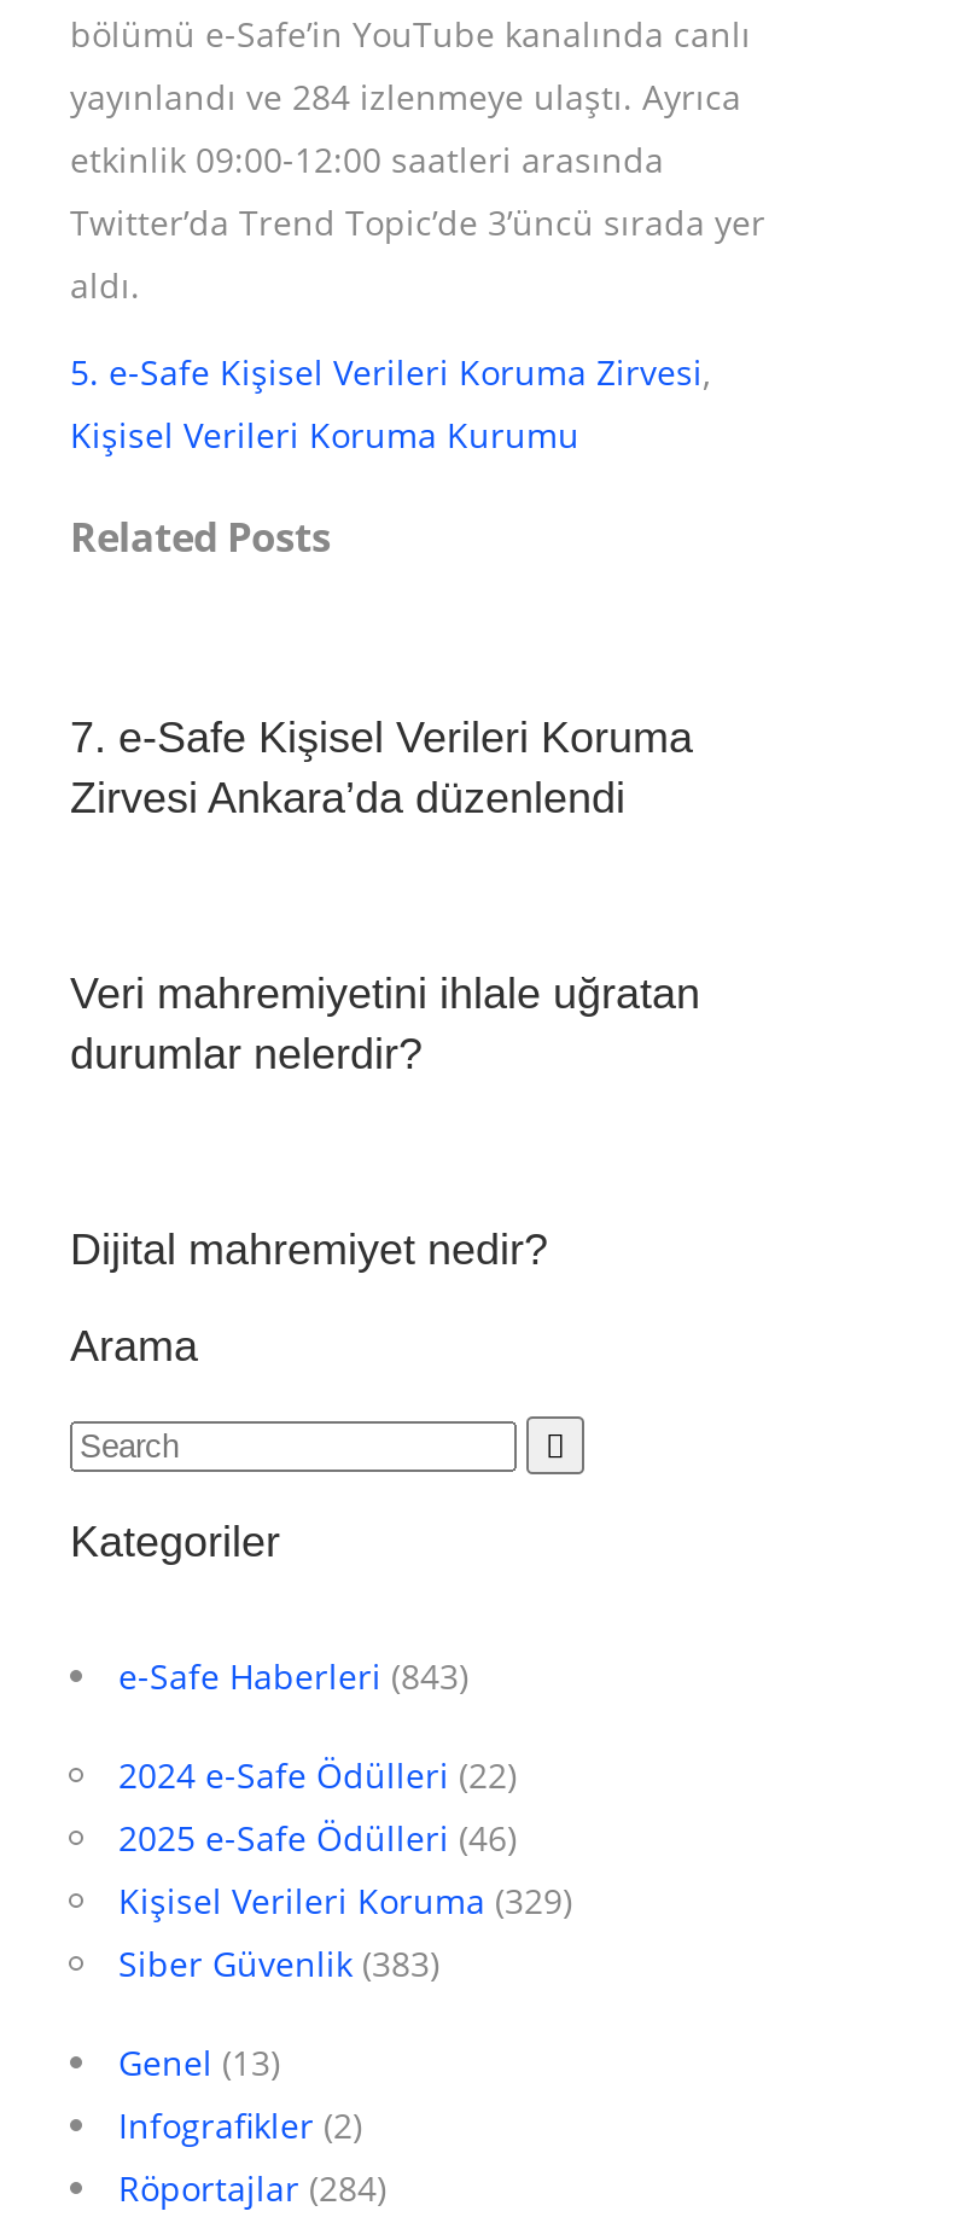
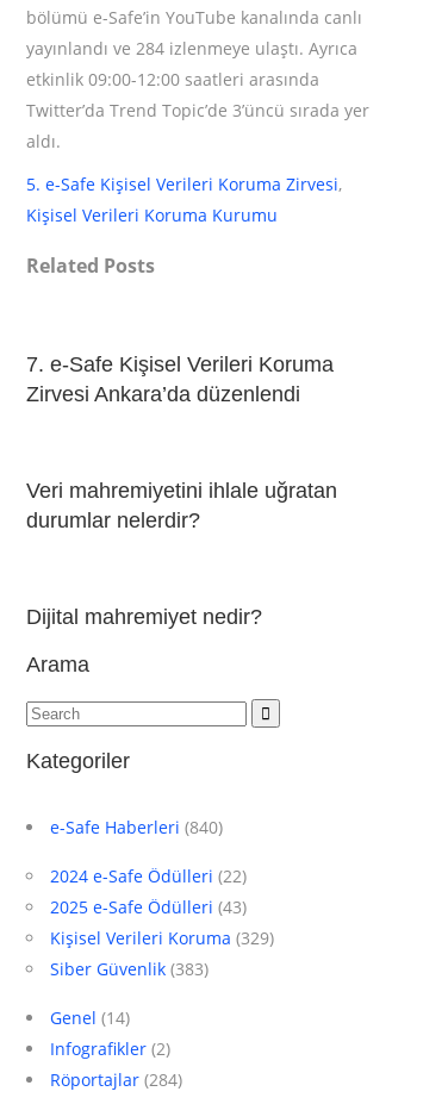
- e-Safe Haberleri (843)
+ e-Safe Haberleri (840)

- 2025 e-Safe Ödülleri (46)
+ 2025 e-Safe Ödülleri (43)

- Genel (13)
+ Genel (14)
